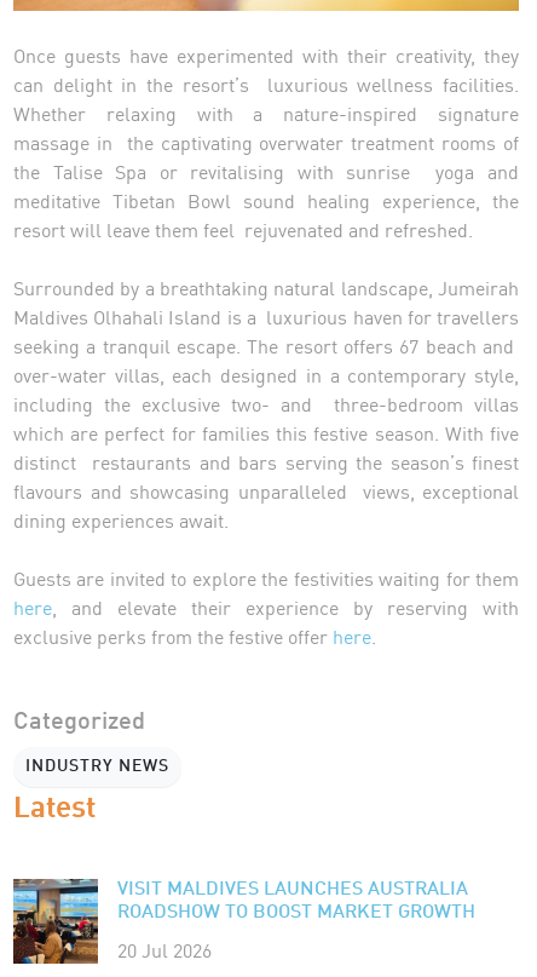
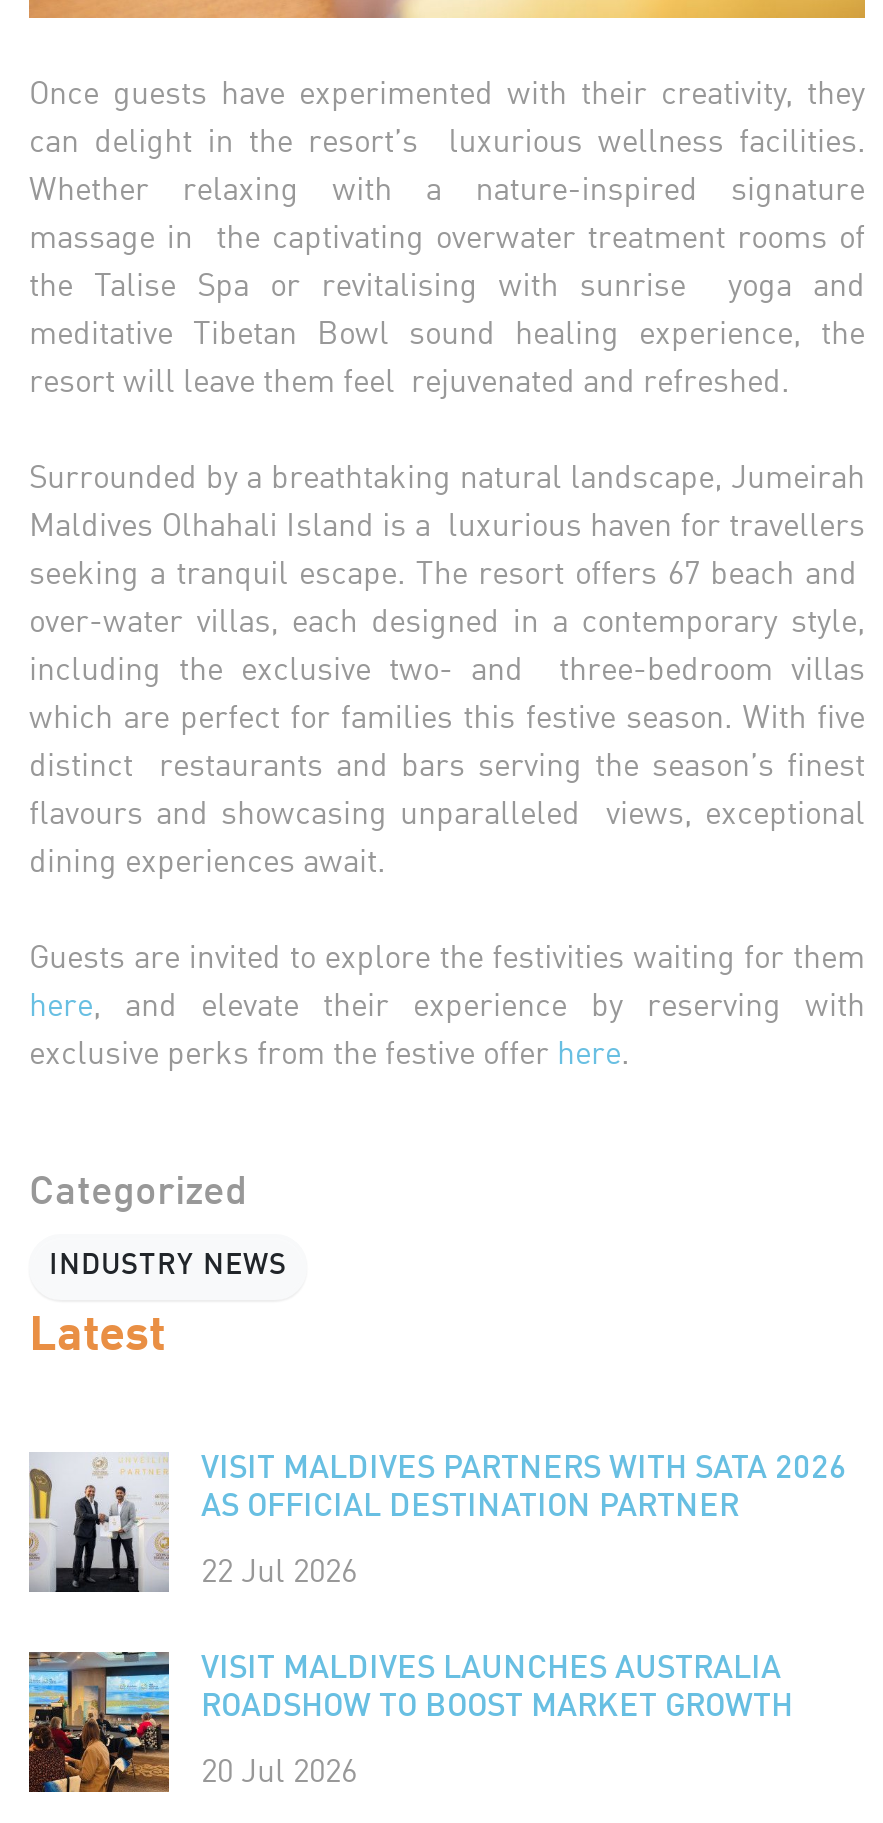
+ [image]
+ VISIT MALDIVES PARTNERS WITH SATA 2026
+ AS OFFICIAL DESTINATION PARTNER
+ 22 Jul 2026
